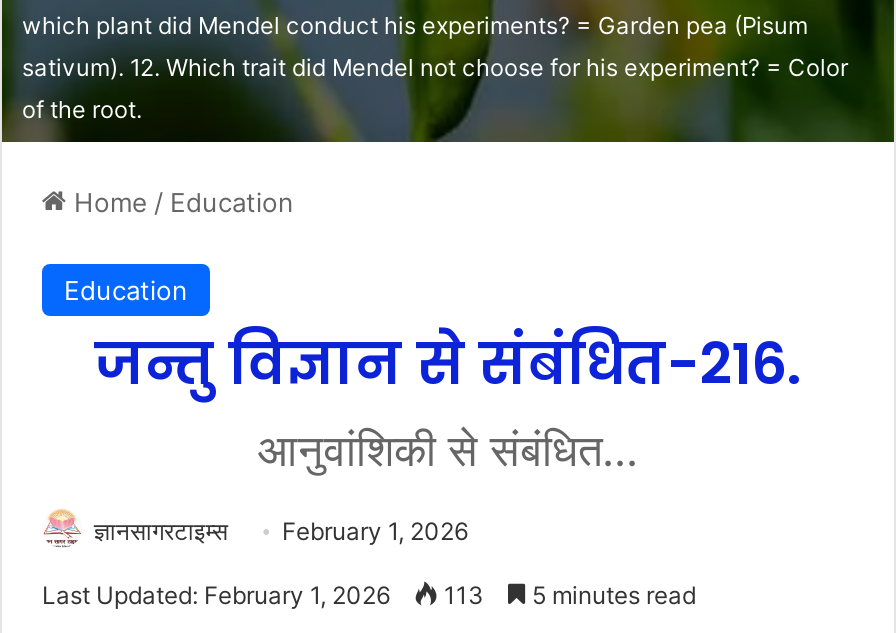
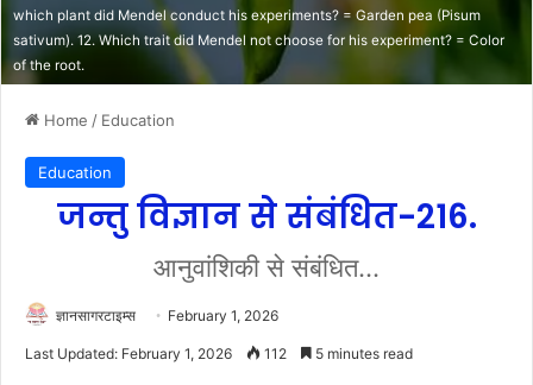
- Last Updated: February 1, 2026 113 5 minutes read
+ Last Updated: February 1, 2026 112 5 minutes read
